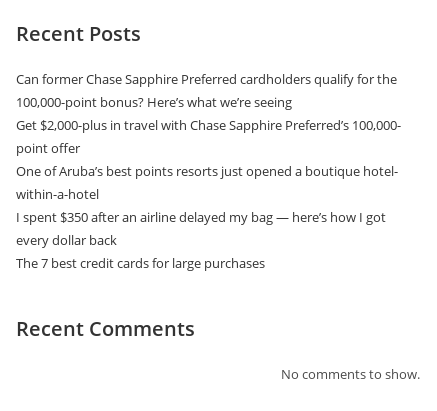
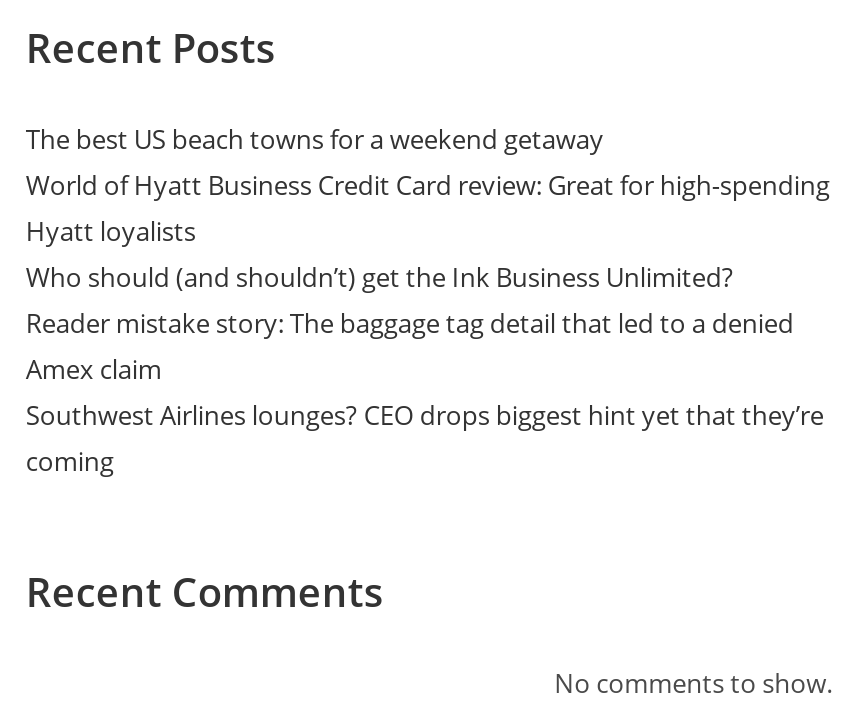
- Can former Chase Sapphire Preferred cardholders qualify for the
- 100,000-point bonus? Here’s what we’re seeing
- Get $2,000-plus in travel with Chase Sapphire Preferred’s 100,000-
- point offer
- One of Aruba’s best points resorts just opened a boutique hotel-
- within-a-hotel
- I spent $350 after an airline delayed my bag — here’s how I got
- every dollar back
- The 7 best credit cards for large purchases
+ The best US beach towns for a weekend getaway
+ World of Hyatt Business Credit Card review: Great for high-spending
+ Hyatt loyalists
+ Who should (and shouldn’t) get the Ink Business Unlimited?
+ Reader mistake story: The baggage tag detail that led to a denied
+ Amex claim
+ Southwest Airlines lounges? CEO drops biggest hint yet that they’re
+ coming
